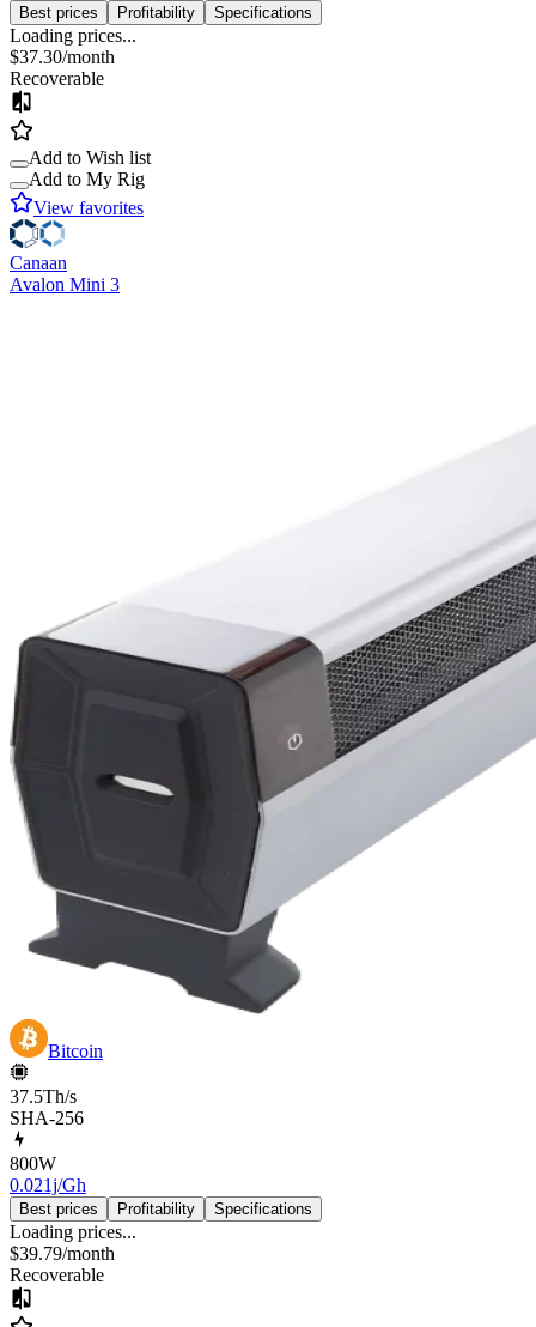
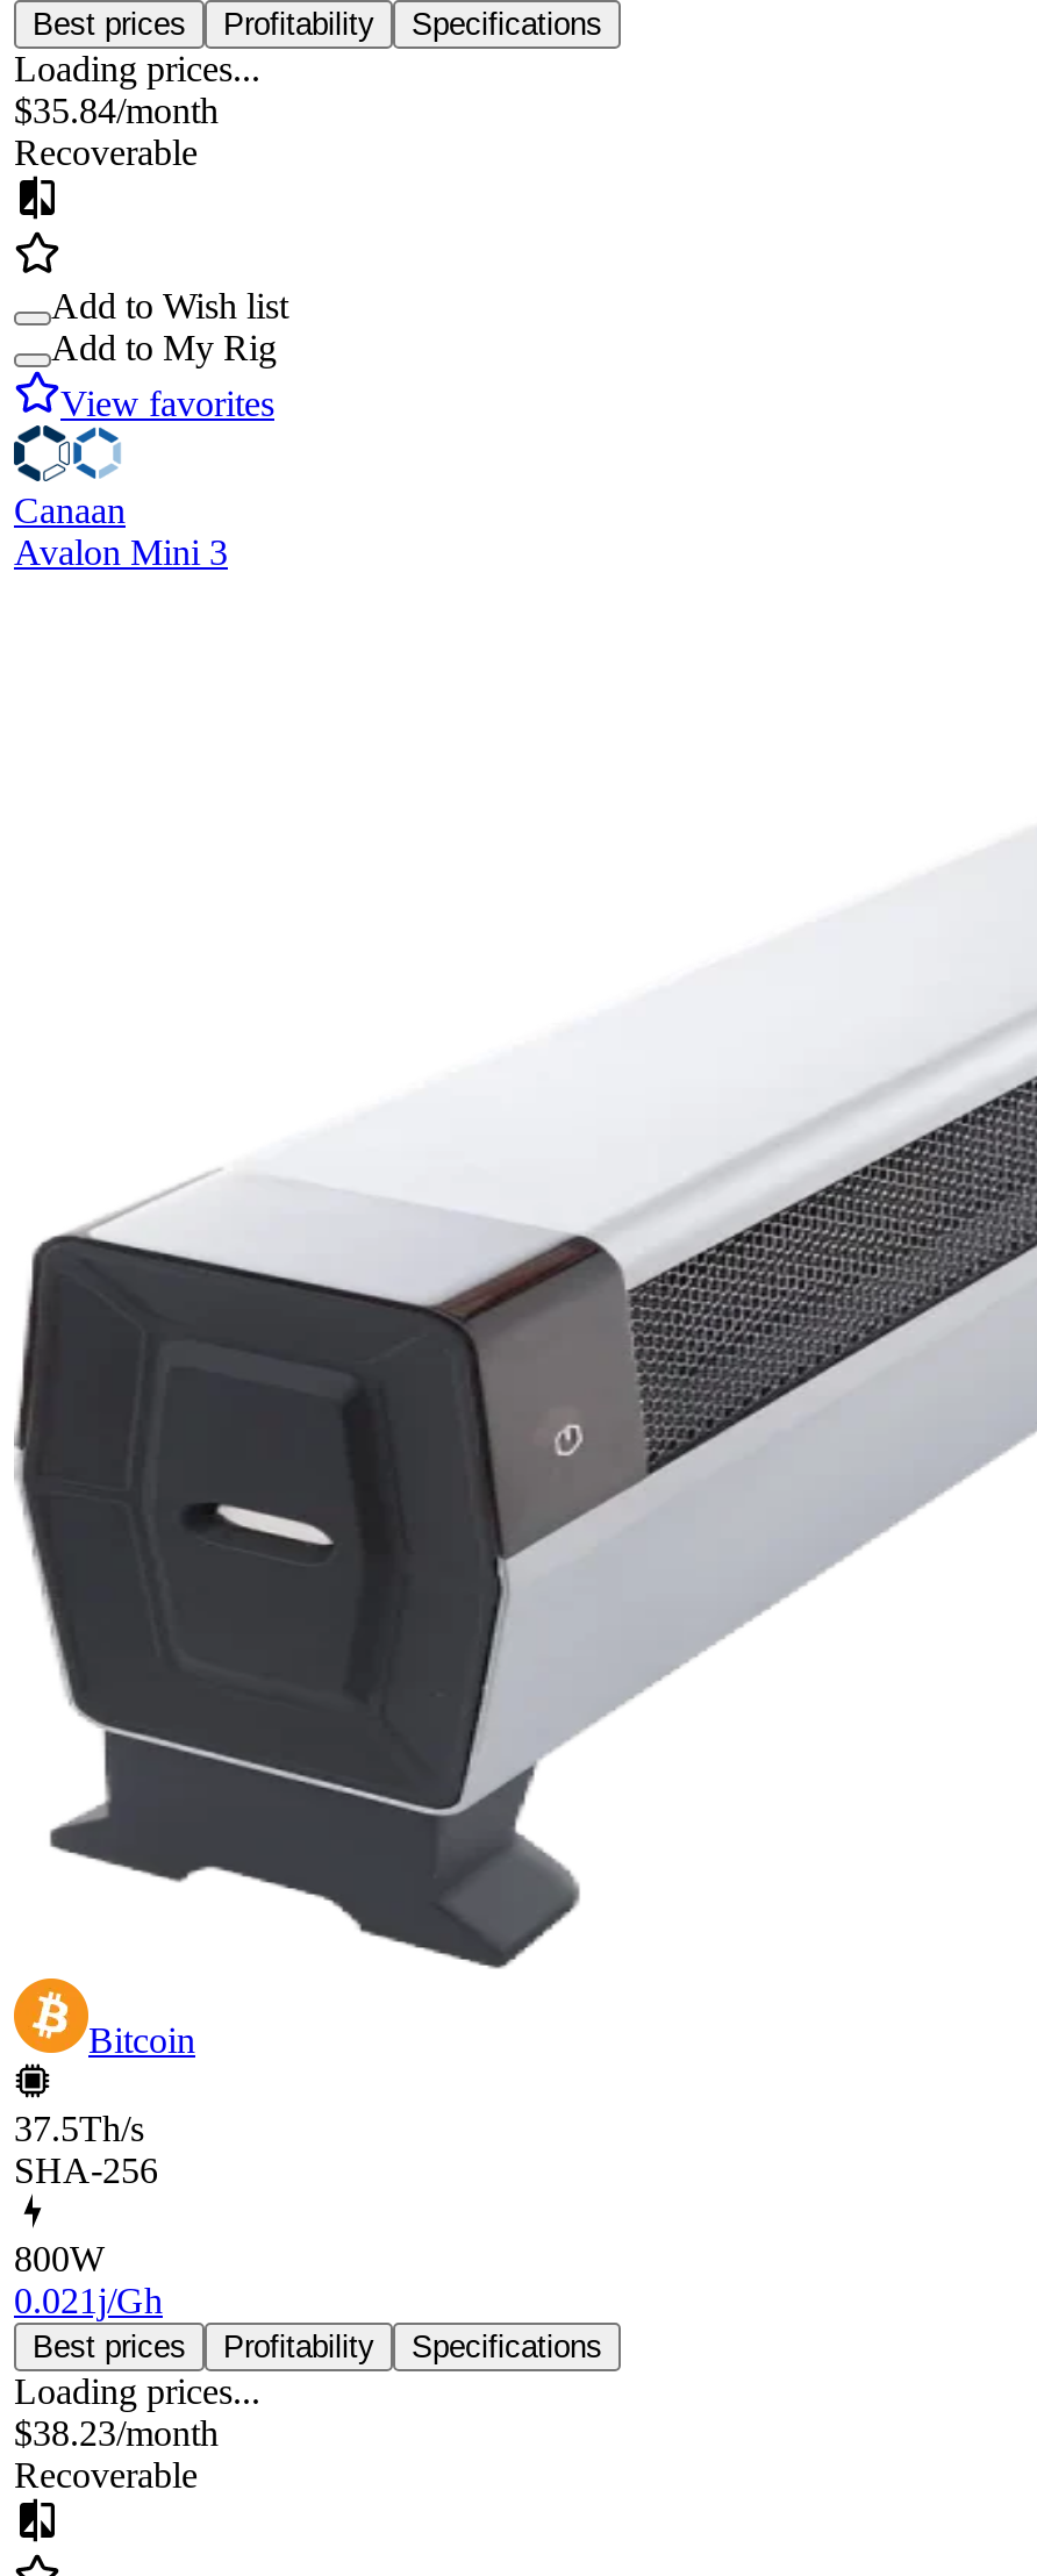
- $37.30/month
+ $35.84/month

- $39.79/month
+ $38.23/month
